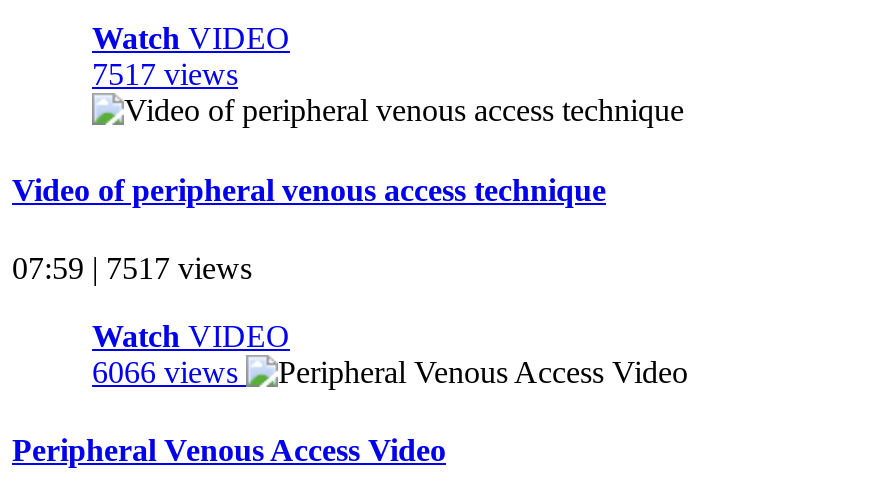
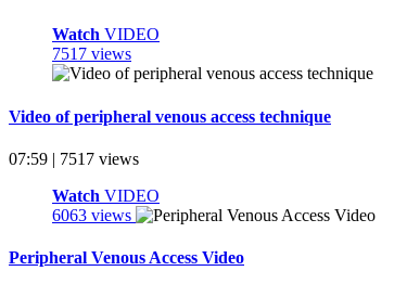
- 6066 views
+ 6063 views
